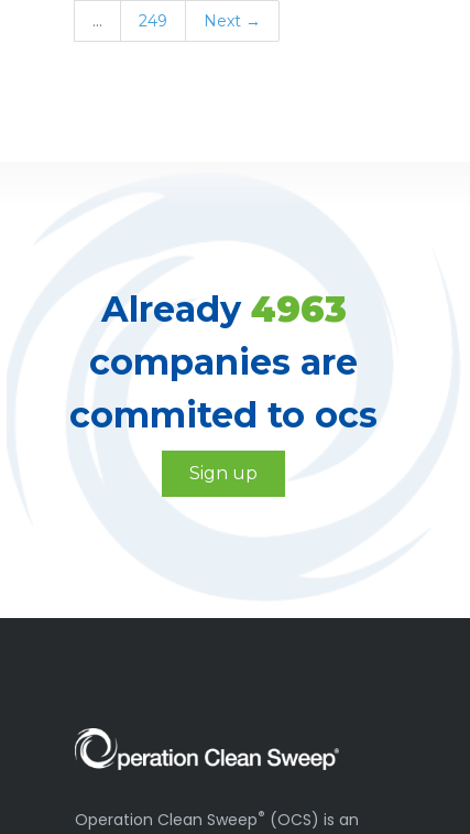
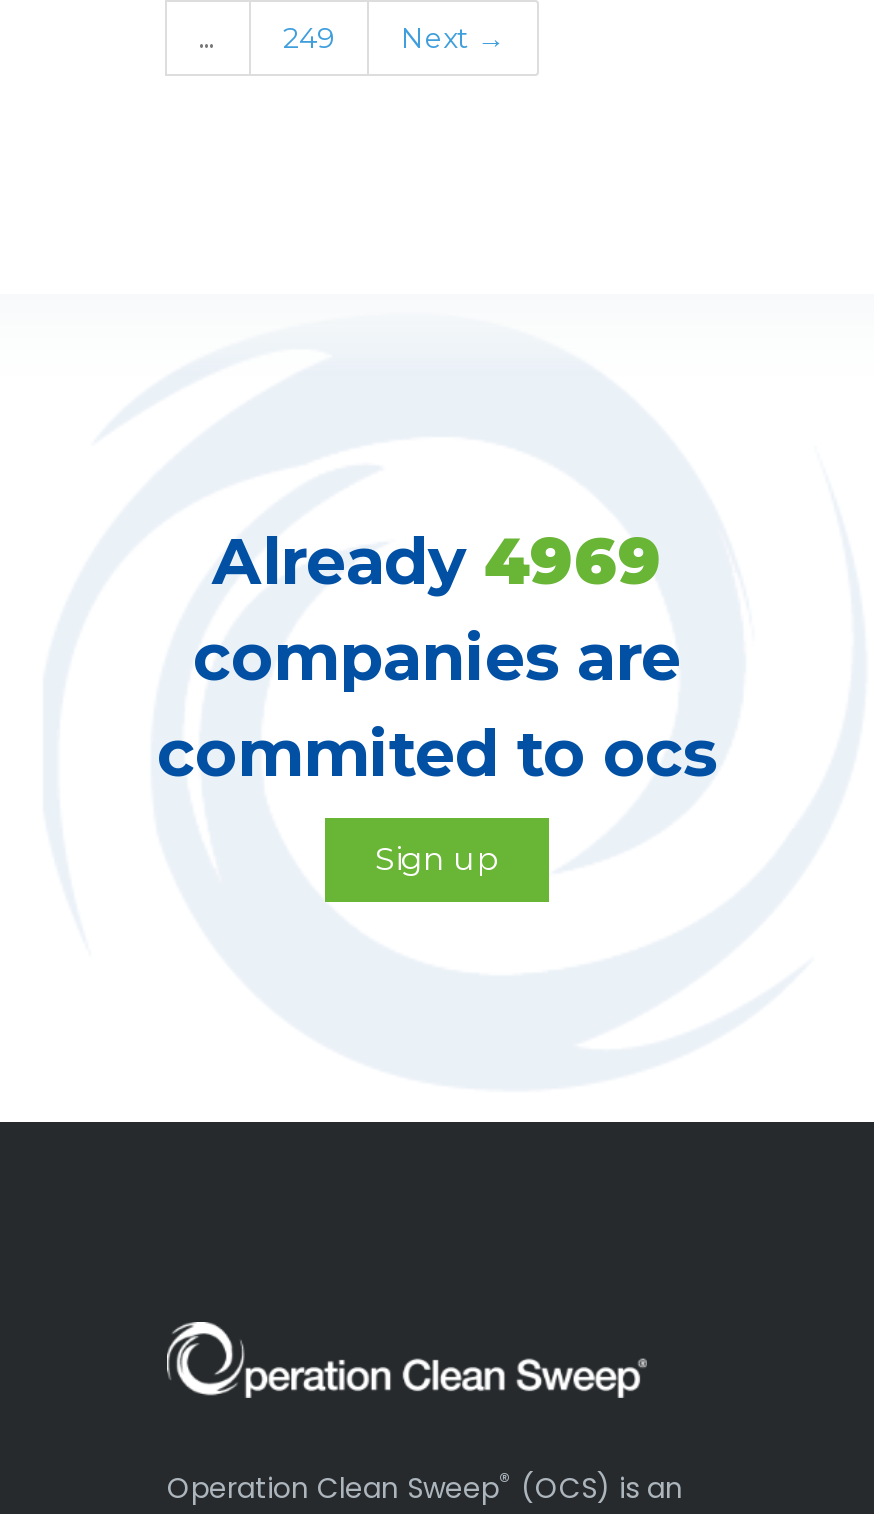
- Already 4963
+ Already 4969
